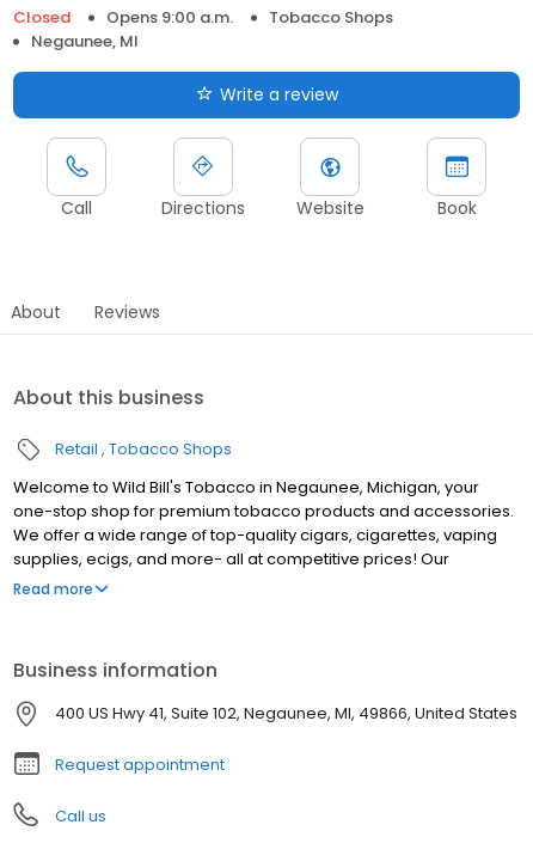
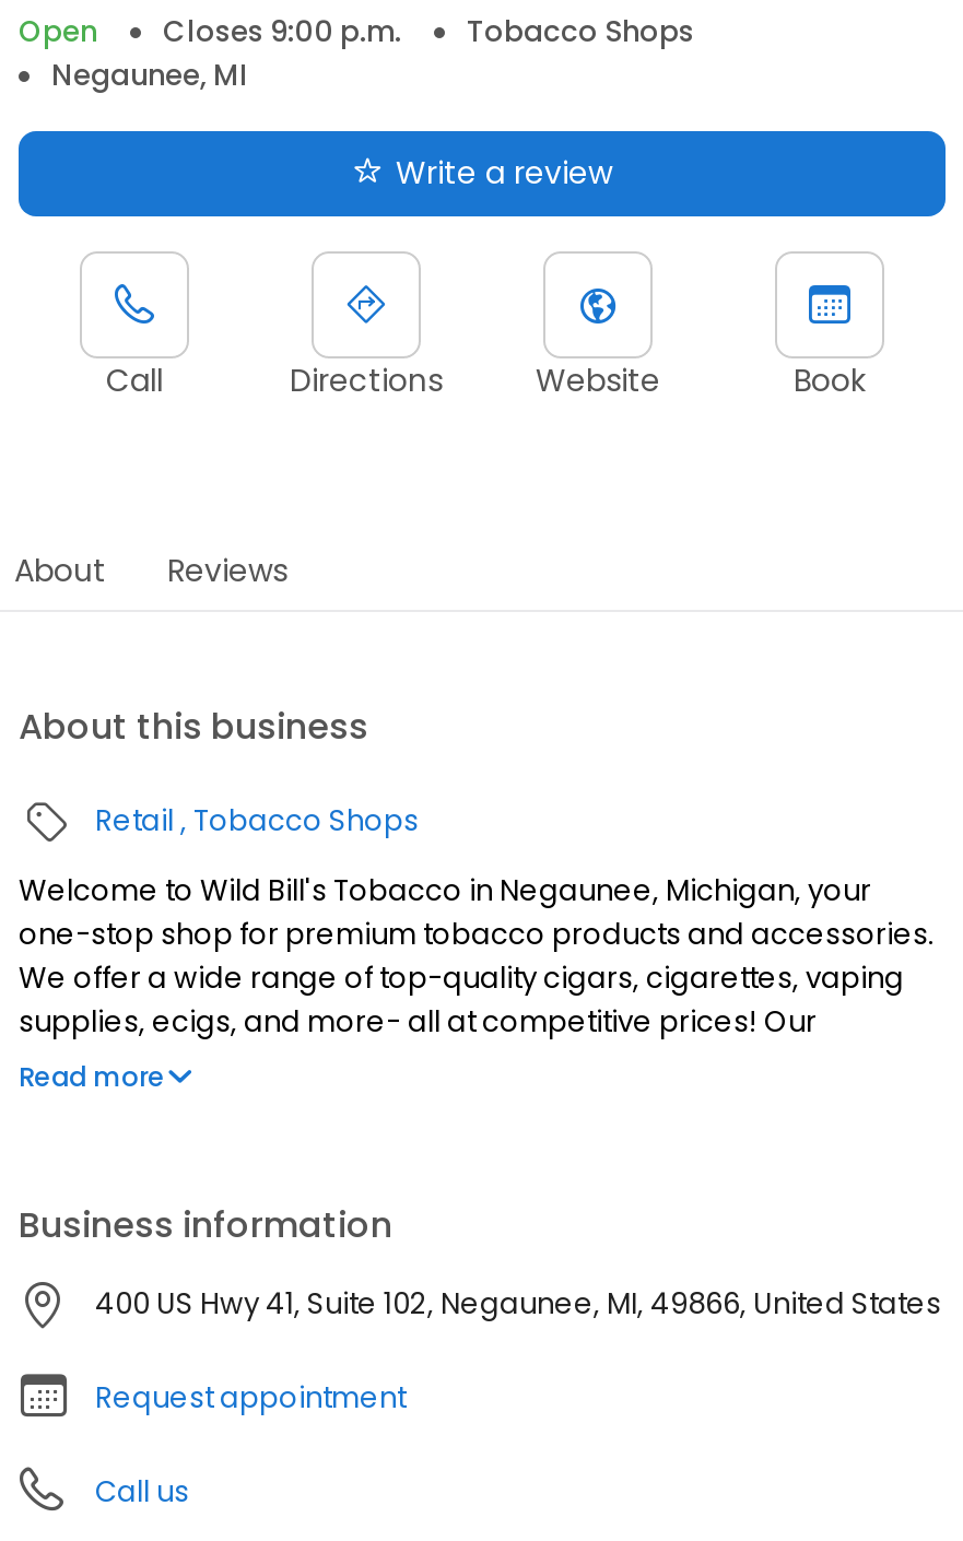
- Closed
- Opens 9:00 a.m.
+ Open
+ Closes 9:00 p.m.
